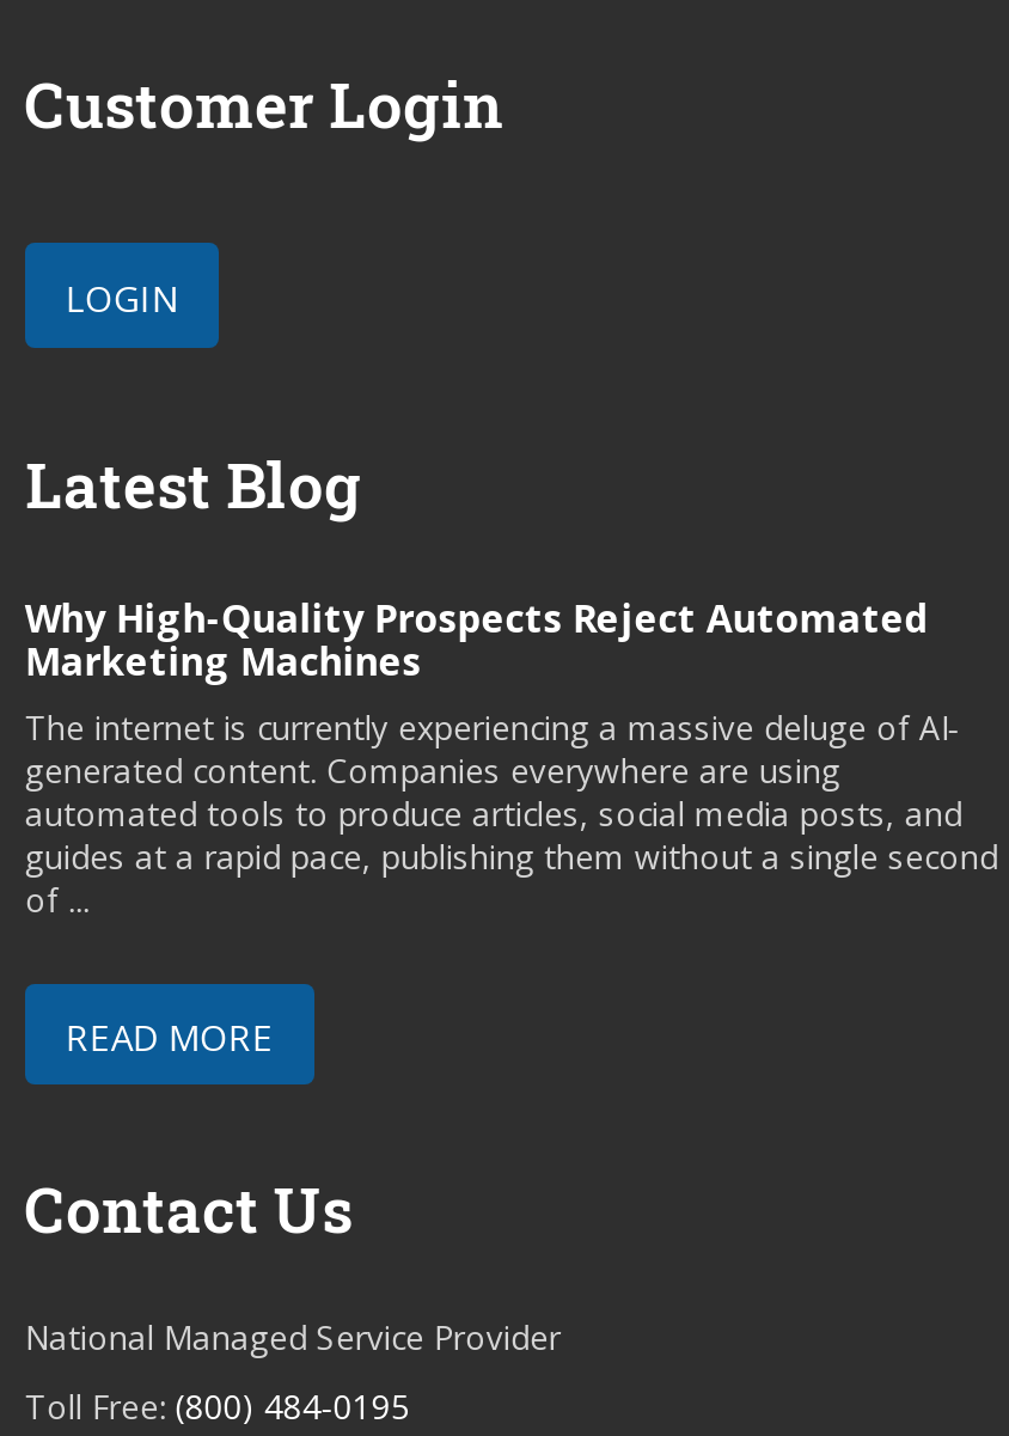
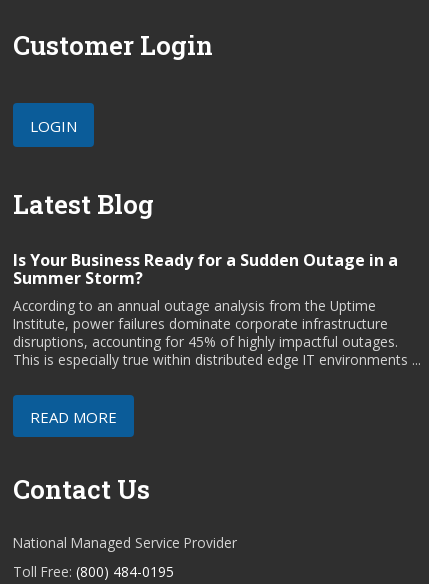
- Why High-Quality Prospects Reject Automated
- Marketing Machines
- The internet is currently experiencing a massive deluge of AI-
- generated content. Companies everywhere are using
- automated tools to produce articles, social media posts, and
- guides at a rapid pace, publishing them without a single second
- of ...
+ Is Your Business Ready for a Sudden Outage in a
+ Summer Storm?
+ According to an annual outage analysis from the Uptime
+ Institute, power failures dominate corporate infrastructure
+ disruptions, accounting for 45% of highly impactful outages.
+ This is especially true within distributed edge IT environments ...
